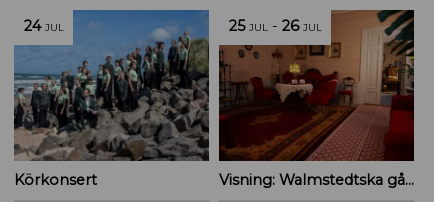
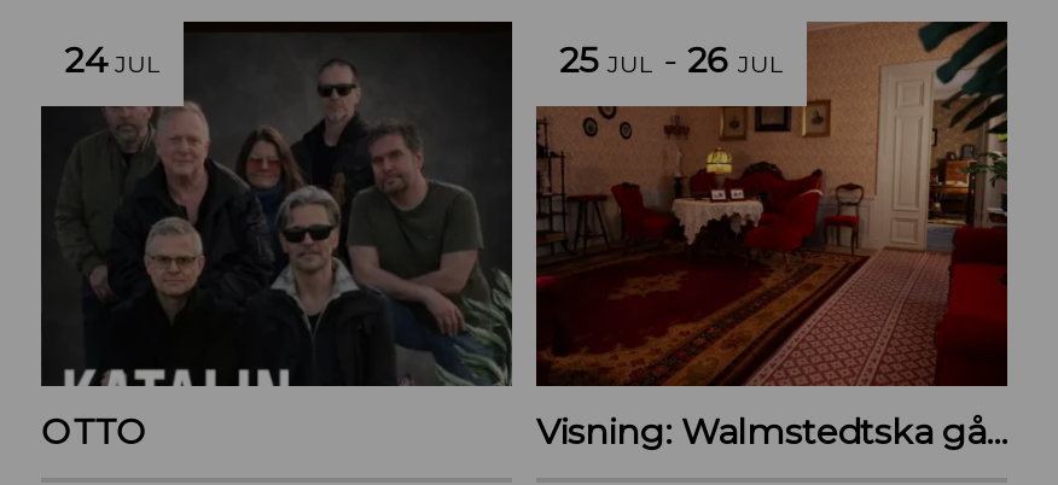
- [image]
- Körkonsert
+ [image]
+ OTTO
